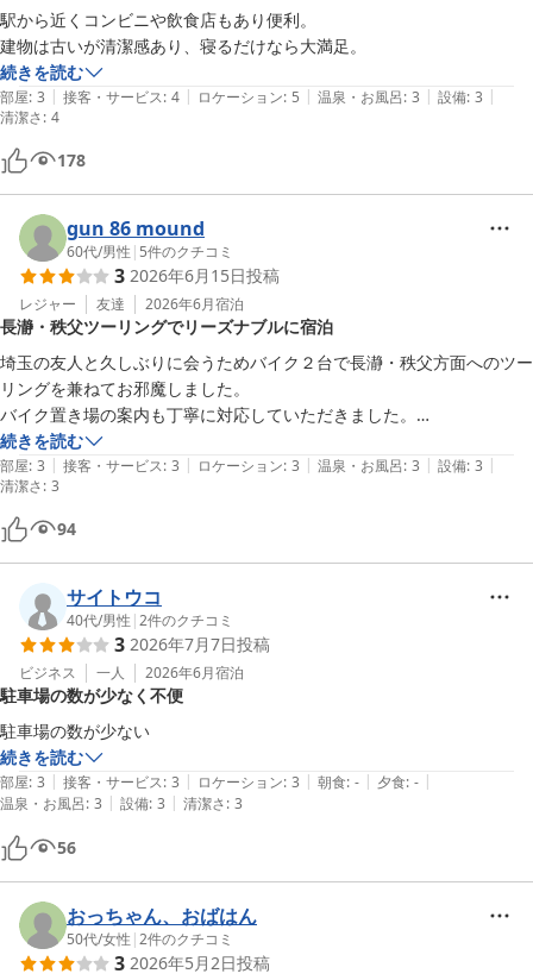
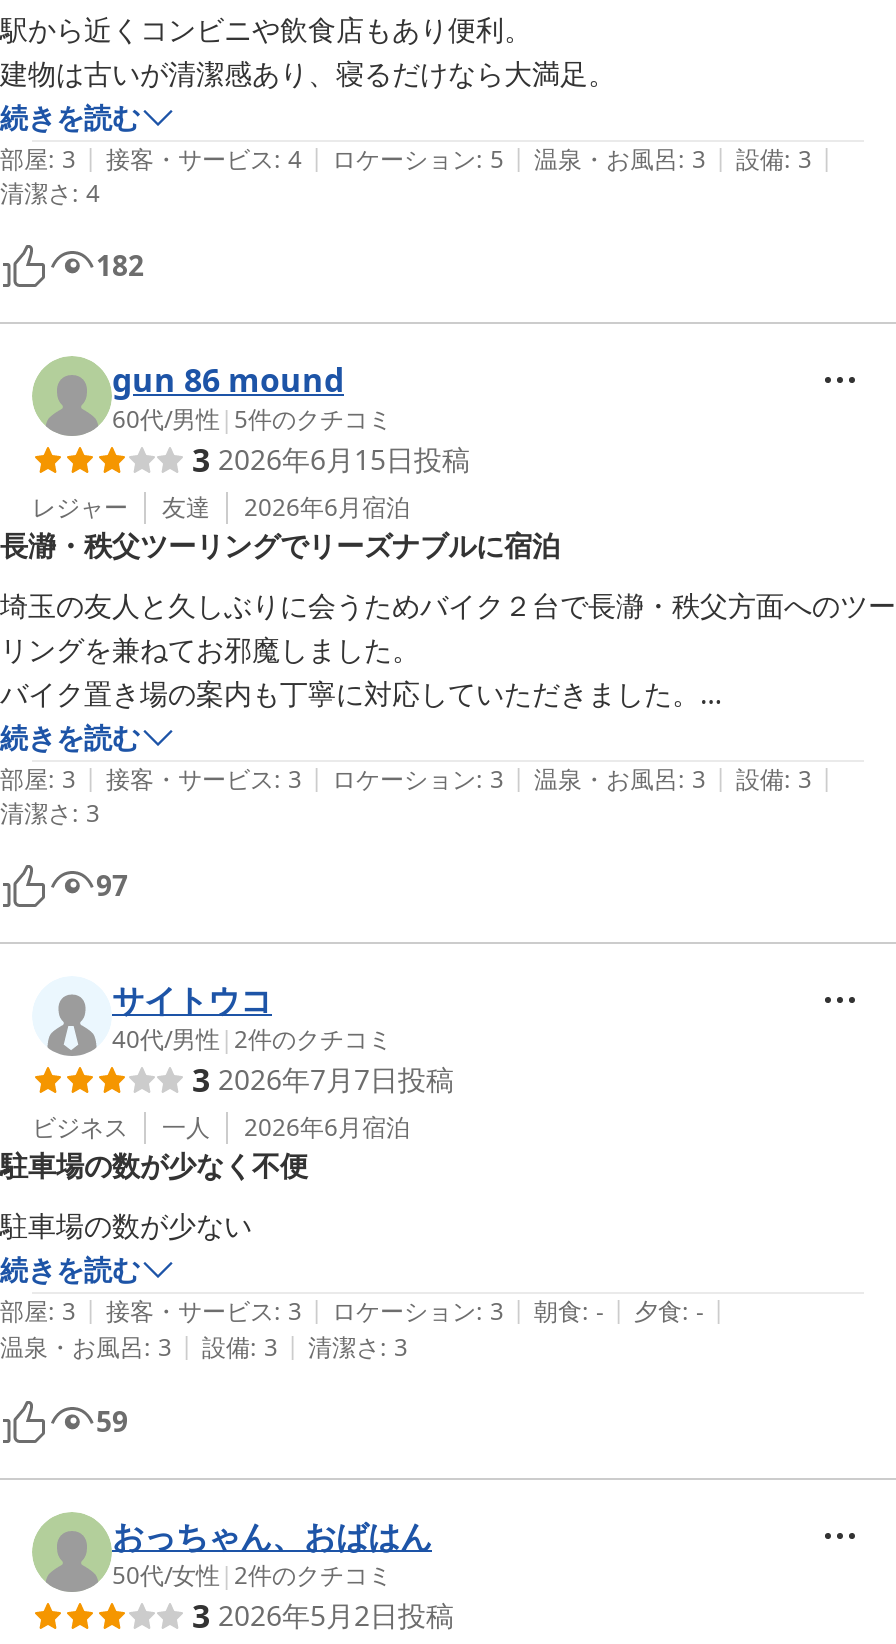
- 178
+ 182

- 94
+ 97

- 56
+ 59
